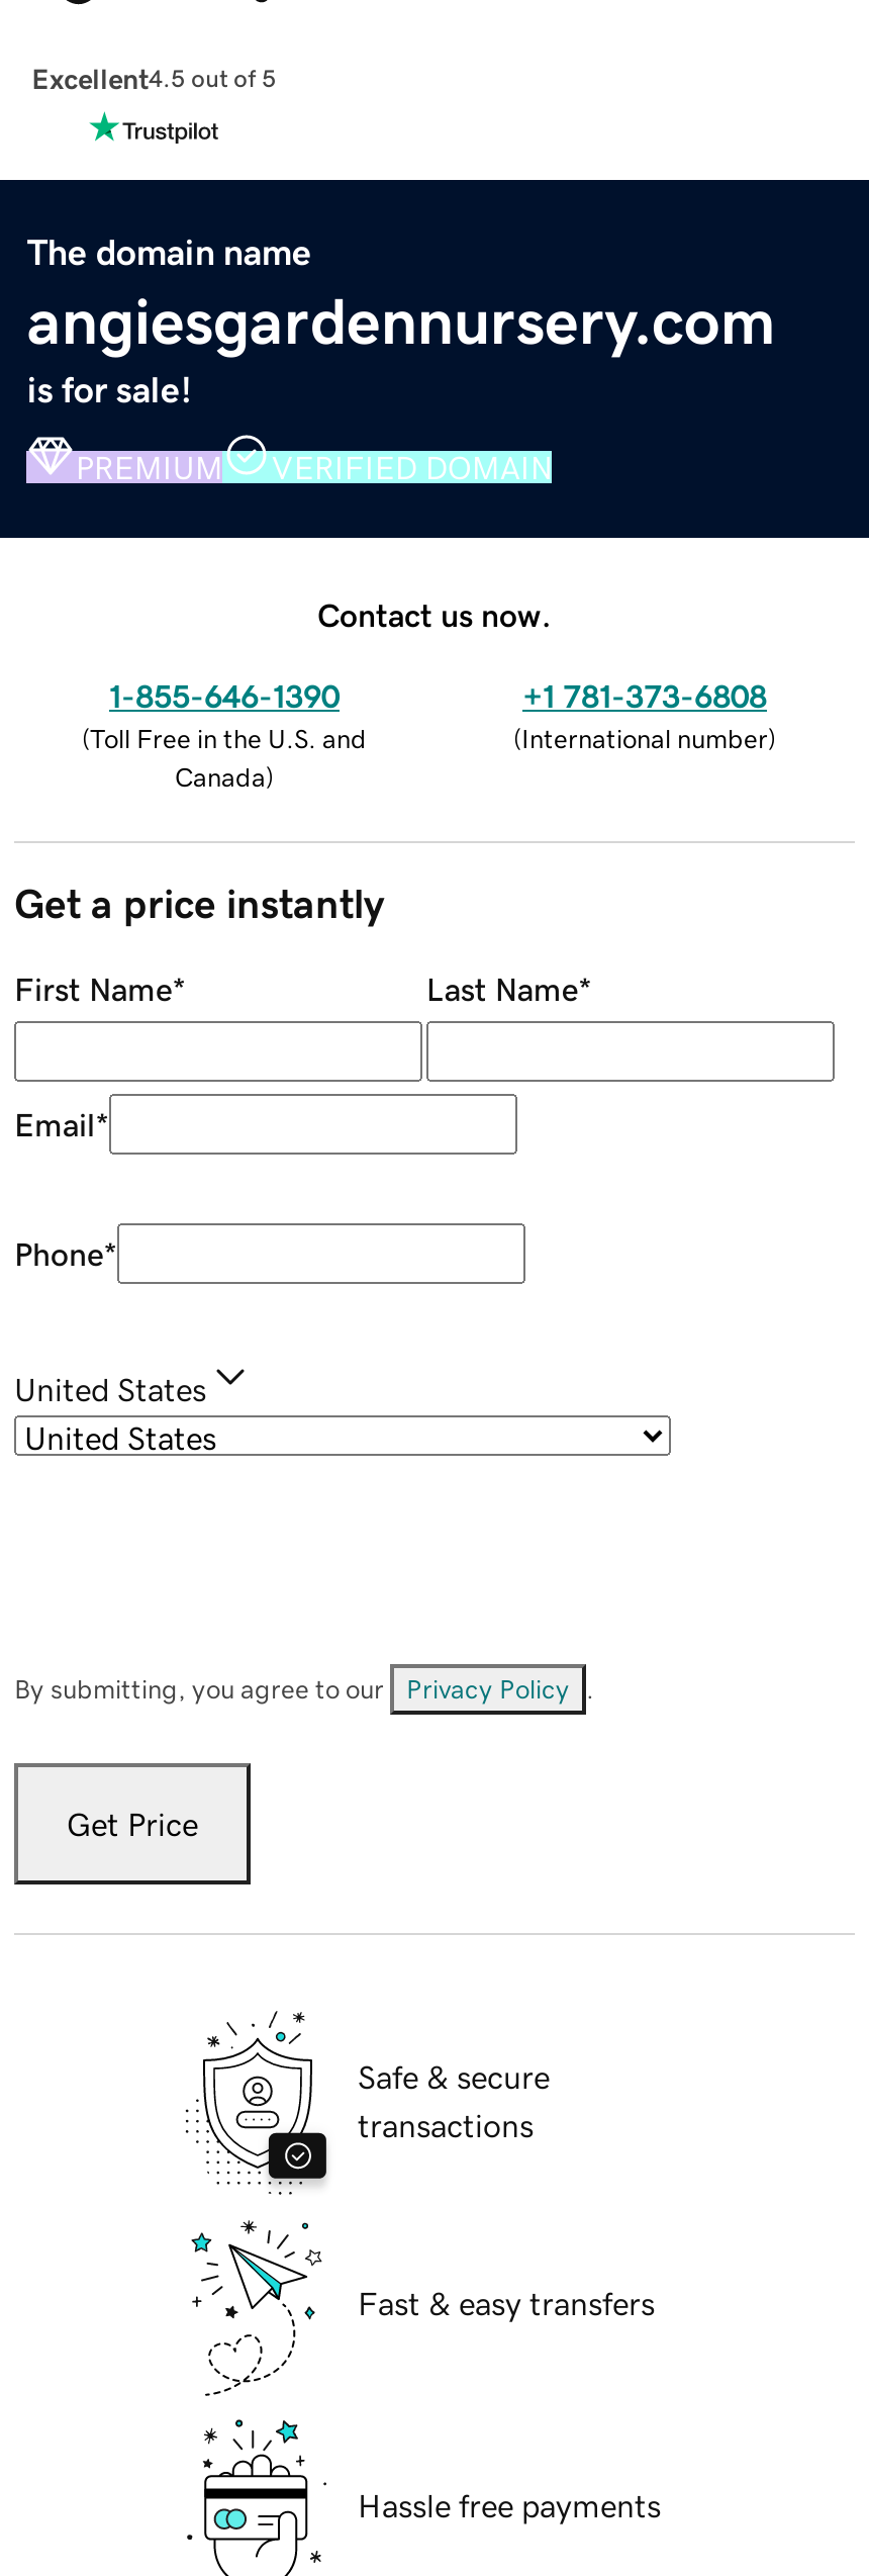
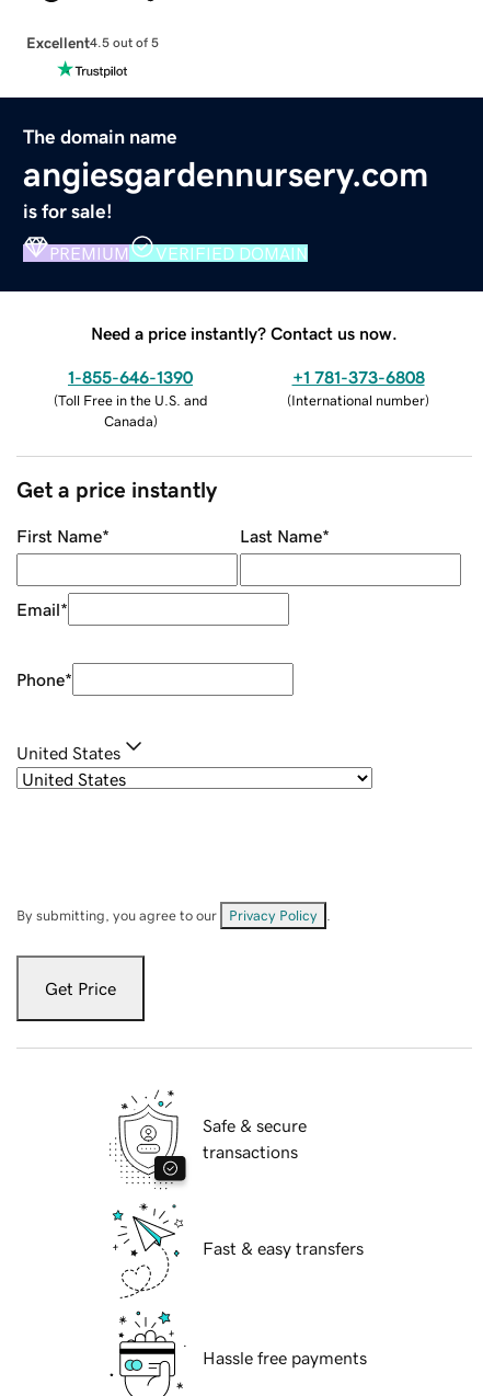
- Contact us now.
+ Need a price instantly? Contact us now.
